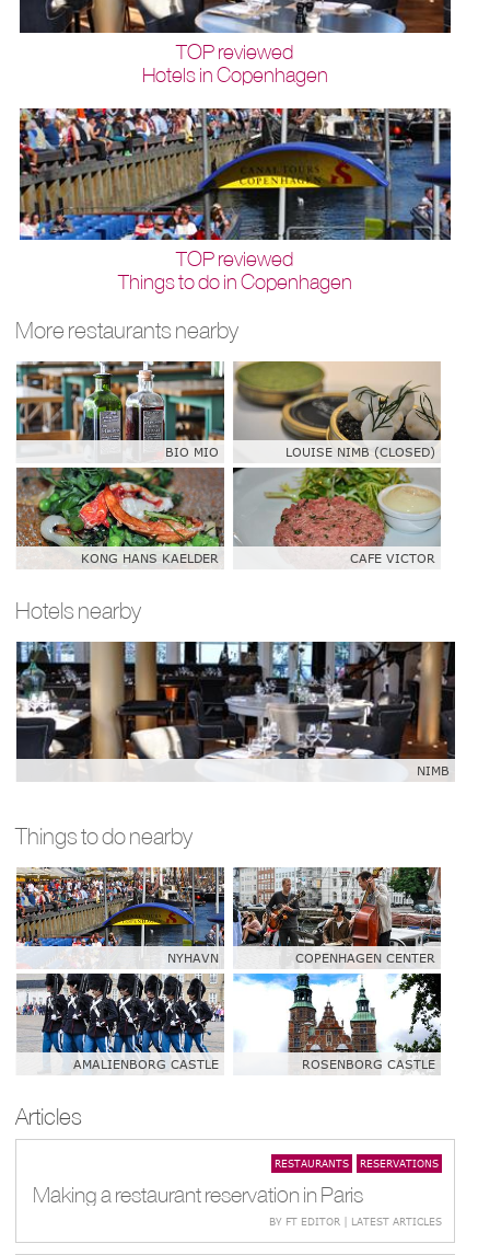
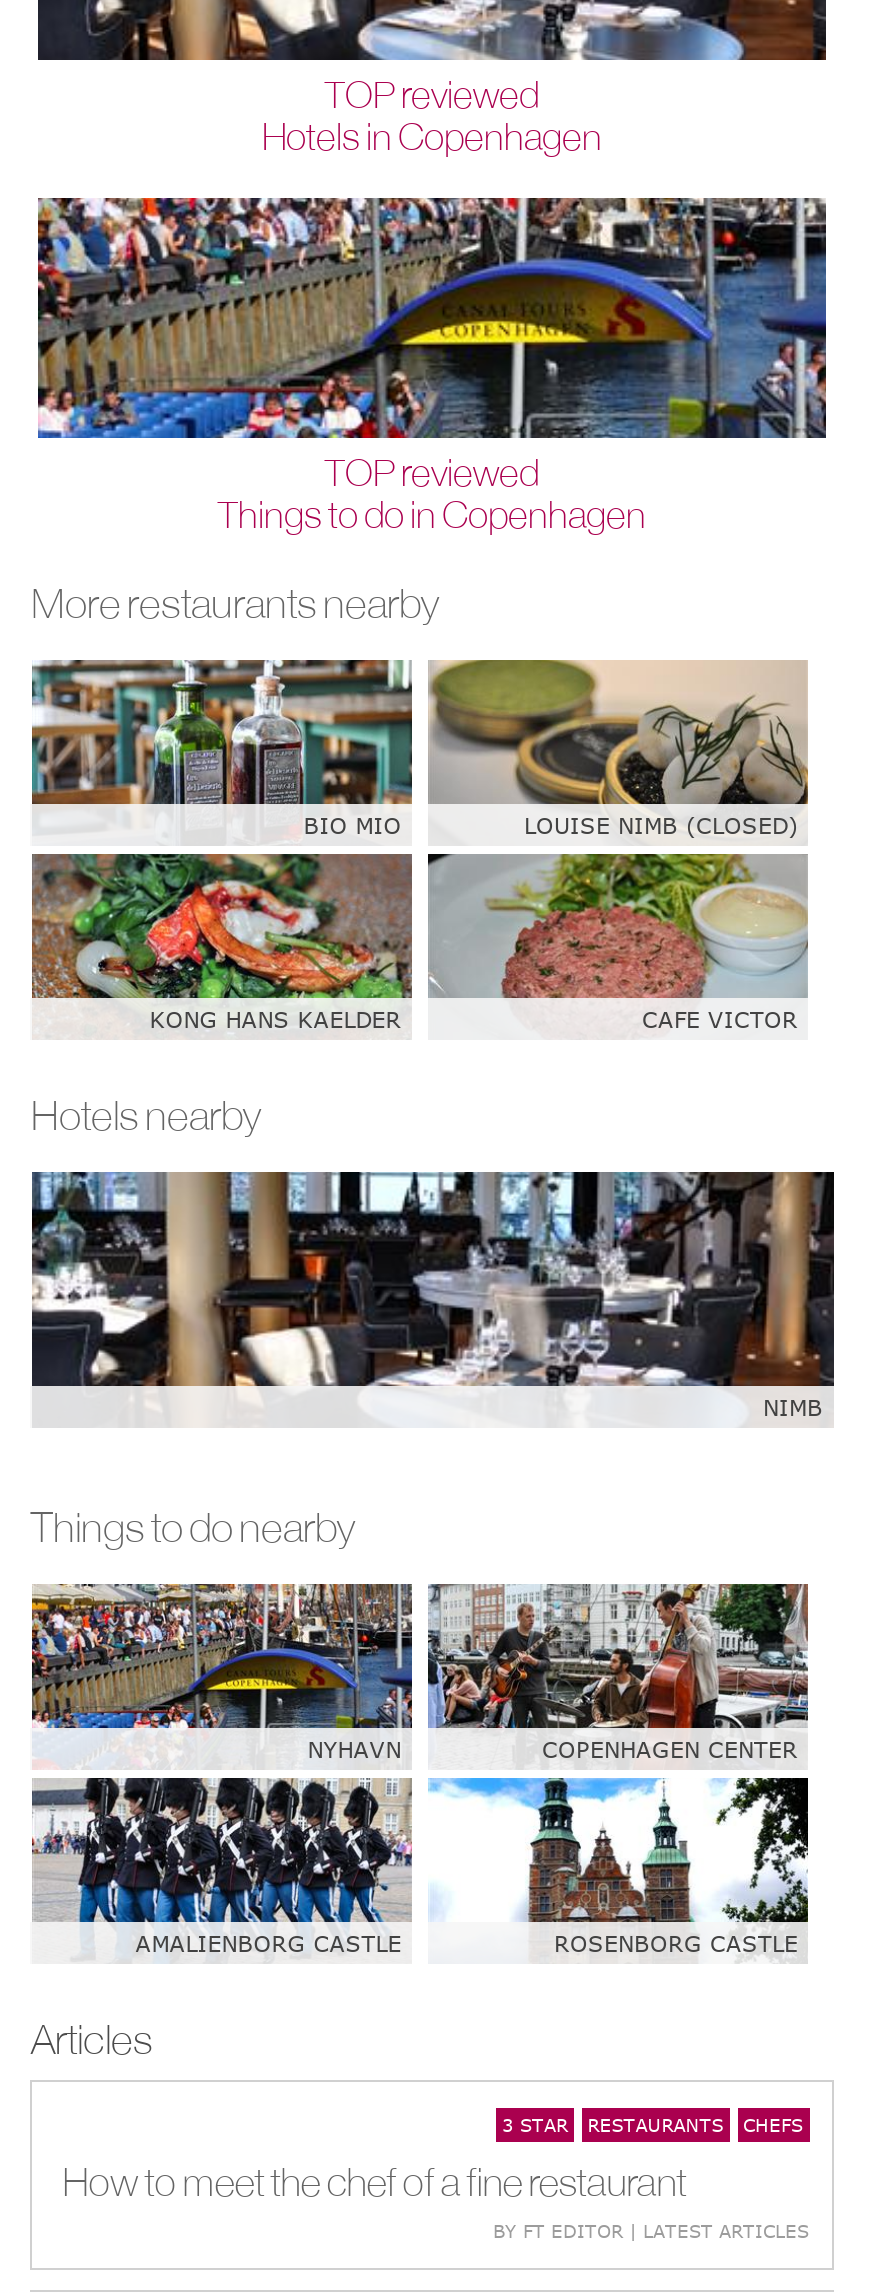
- RESERVATIONS
+ CHEFS

- Making a restaurant reservation in Paris
+ 3 STAR
+ How to meet the chef of a fine restaurant
